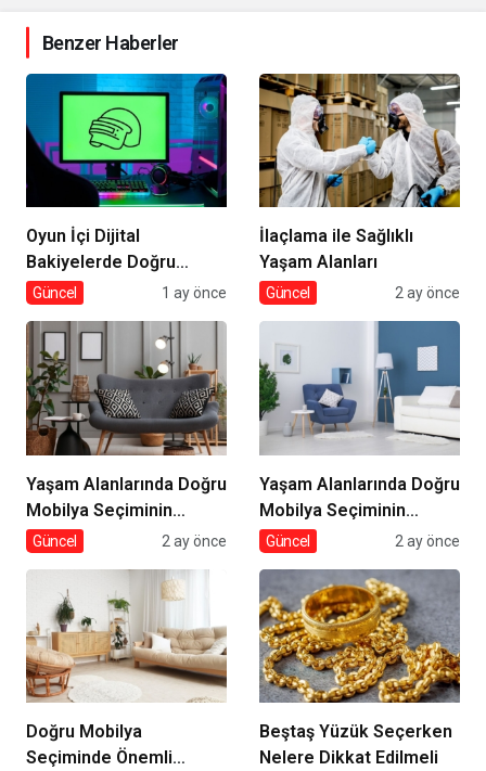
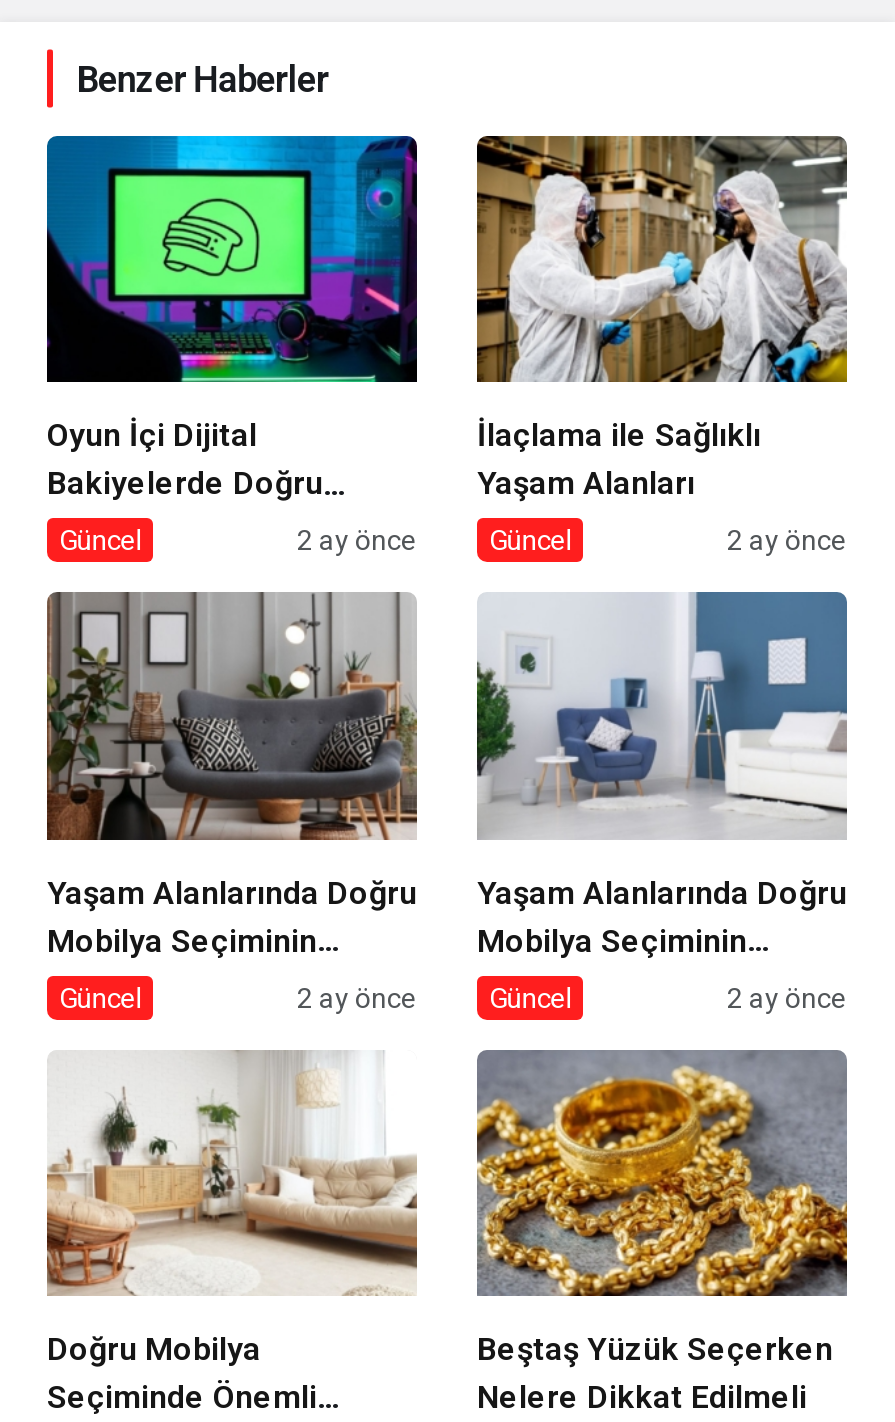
- 1 ay önce
+ 2 ay önce
